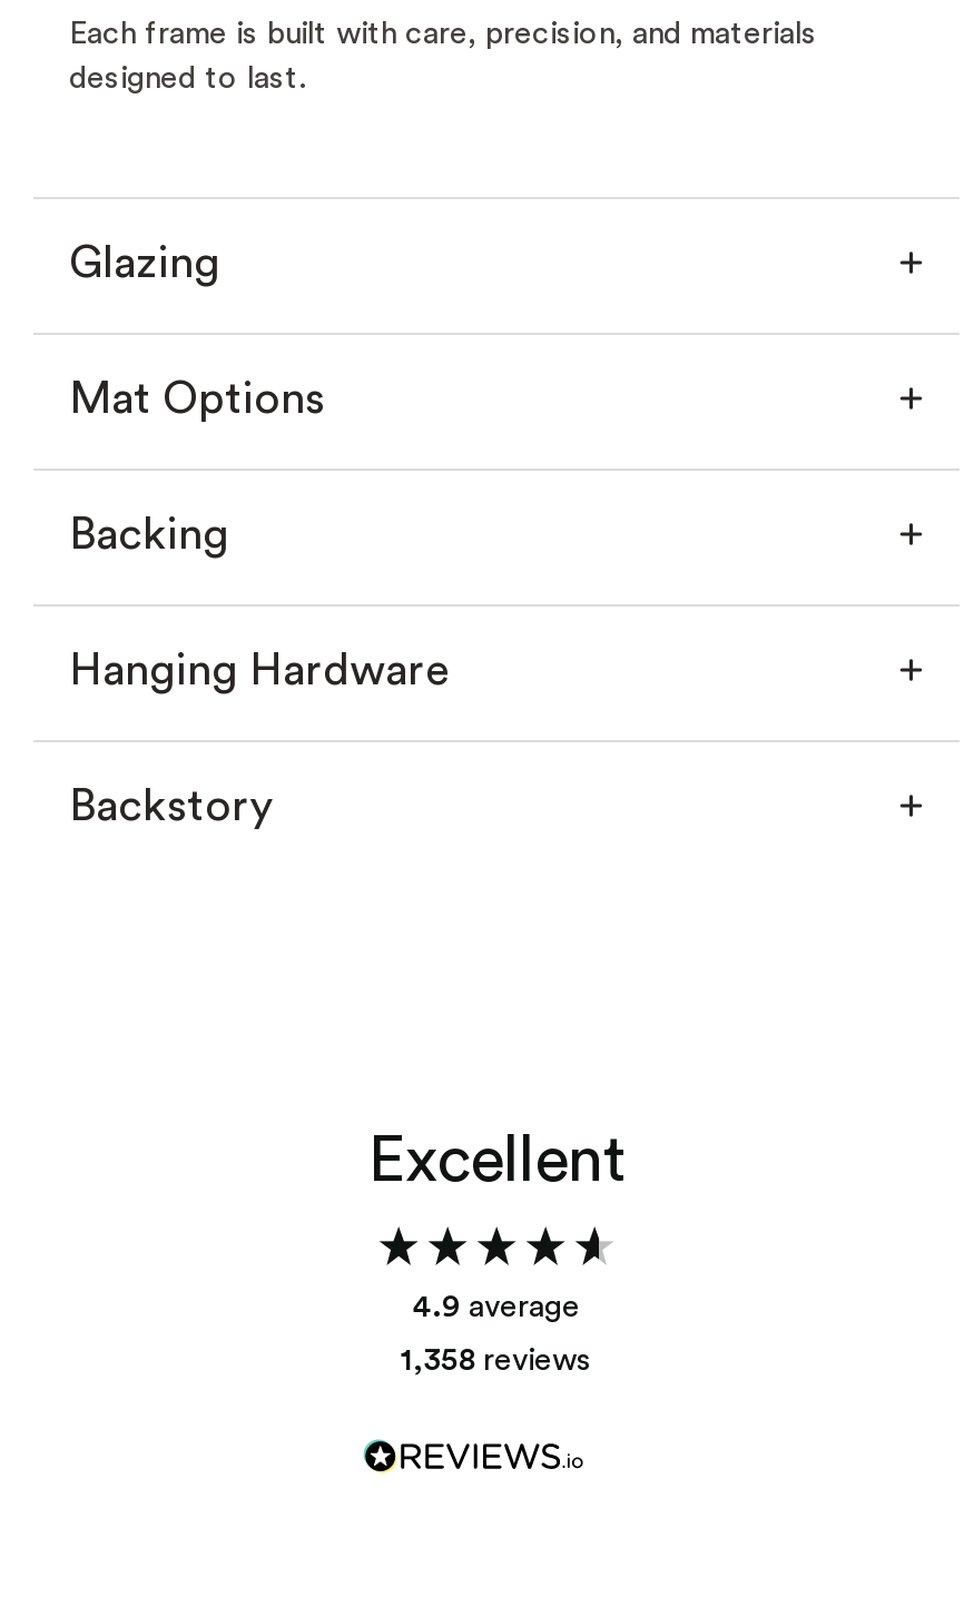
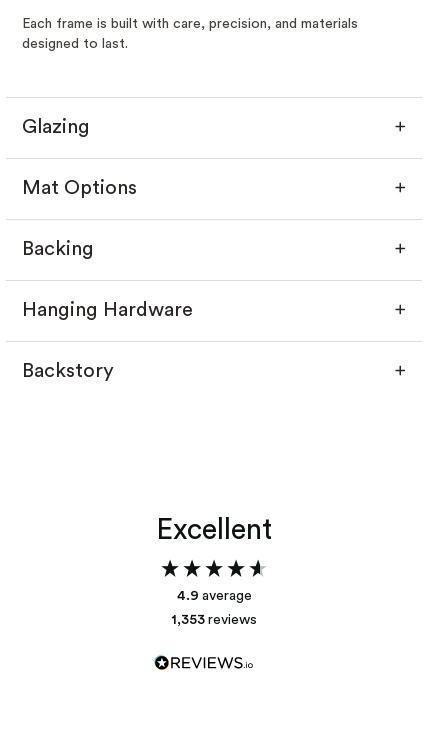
- 1,358 reviews
+ 1,353 reviews
